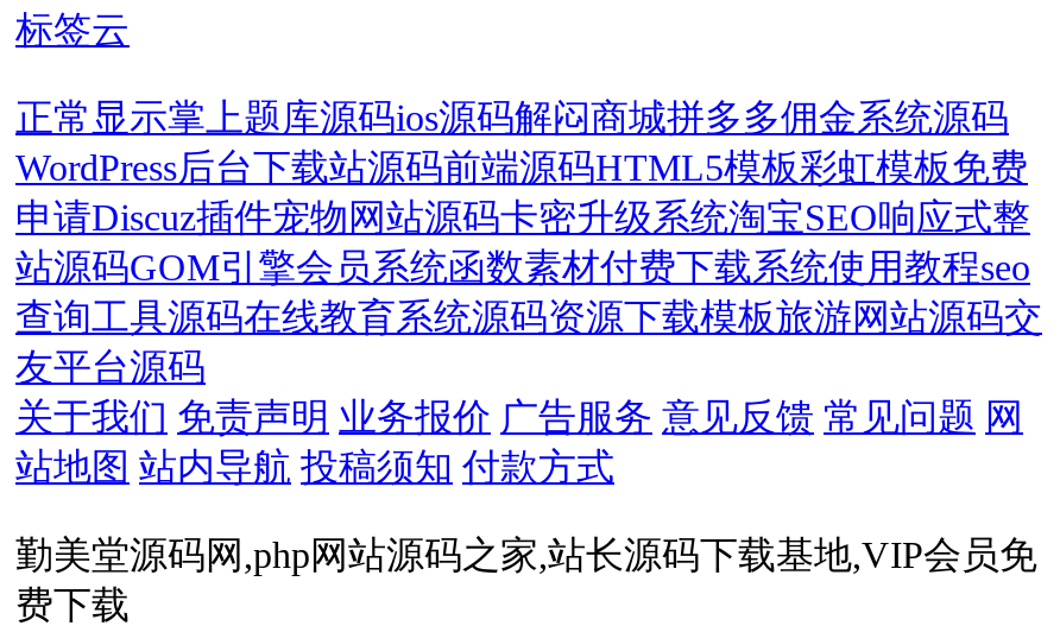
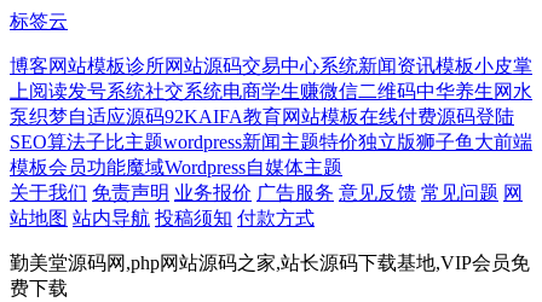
- 正常显示掌上题库源码ios源码解闷商城拼多多佣金系统源码
- WordPress后台下载站源码前端源码HTML5模板彩虹模板免费
- 申请Discuz插件宠物网站源码卡密升级系统淘宝SEO响应式整
- 站源码GOM引擎会员系统函数素材付费下载系统使用教程seo
- 查询工具源码在线教育系统源码资源下载模板旅游网站源码交
- 友平台源码
+ 博客网站模板诊所网站源码交易中心系统新闻资讯模板小皮掌
+ 上阅读发号系统社交系统电商学生赚微信二维码中华养生网水
+ 泵织梦自适应源码92KAIFA教育网站模板在线付费源码登陆
+ SEO算法子比主题wordpress新闻主题特价独立版狮子鱼大前端
+ 模板会员功能魔域Wordpress自媒体主题
